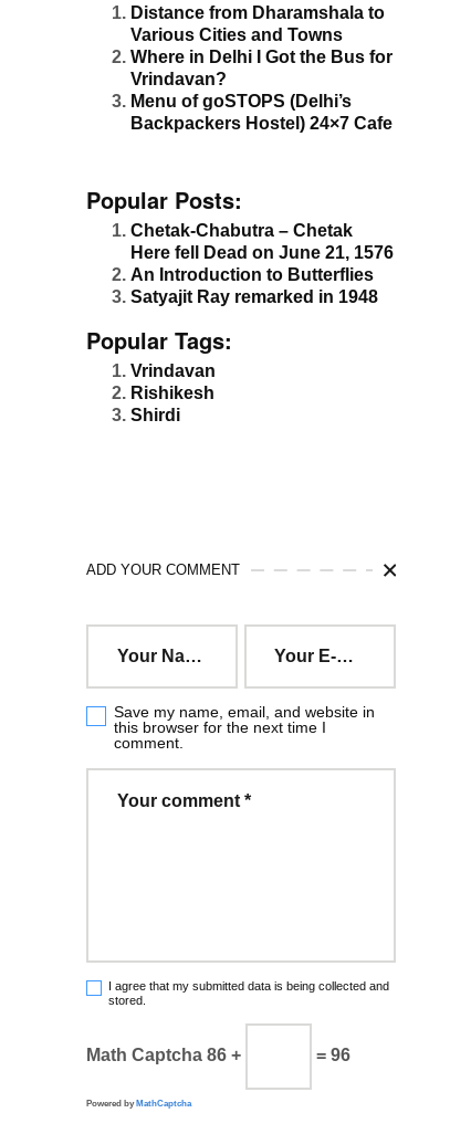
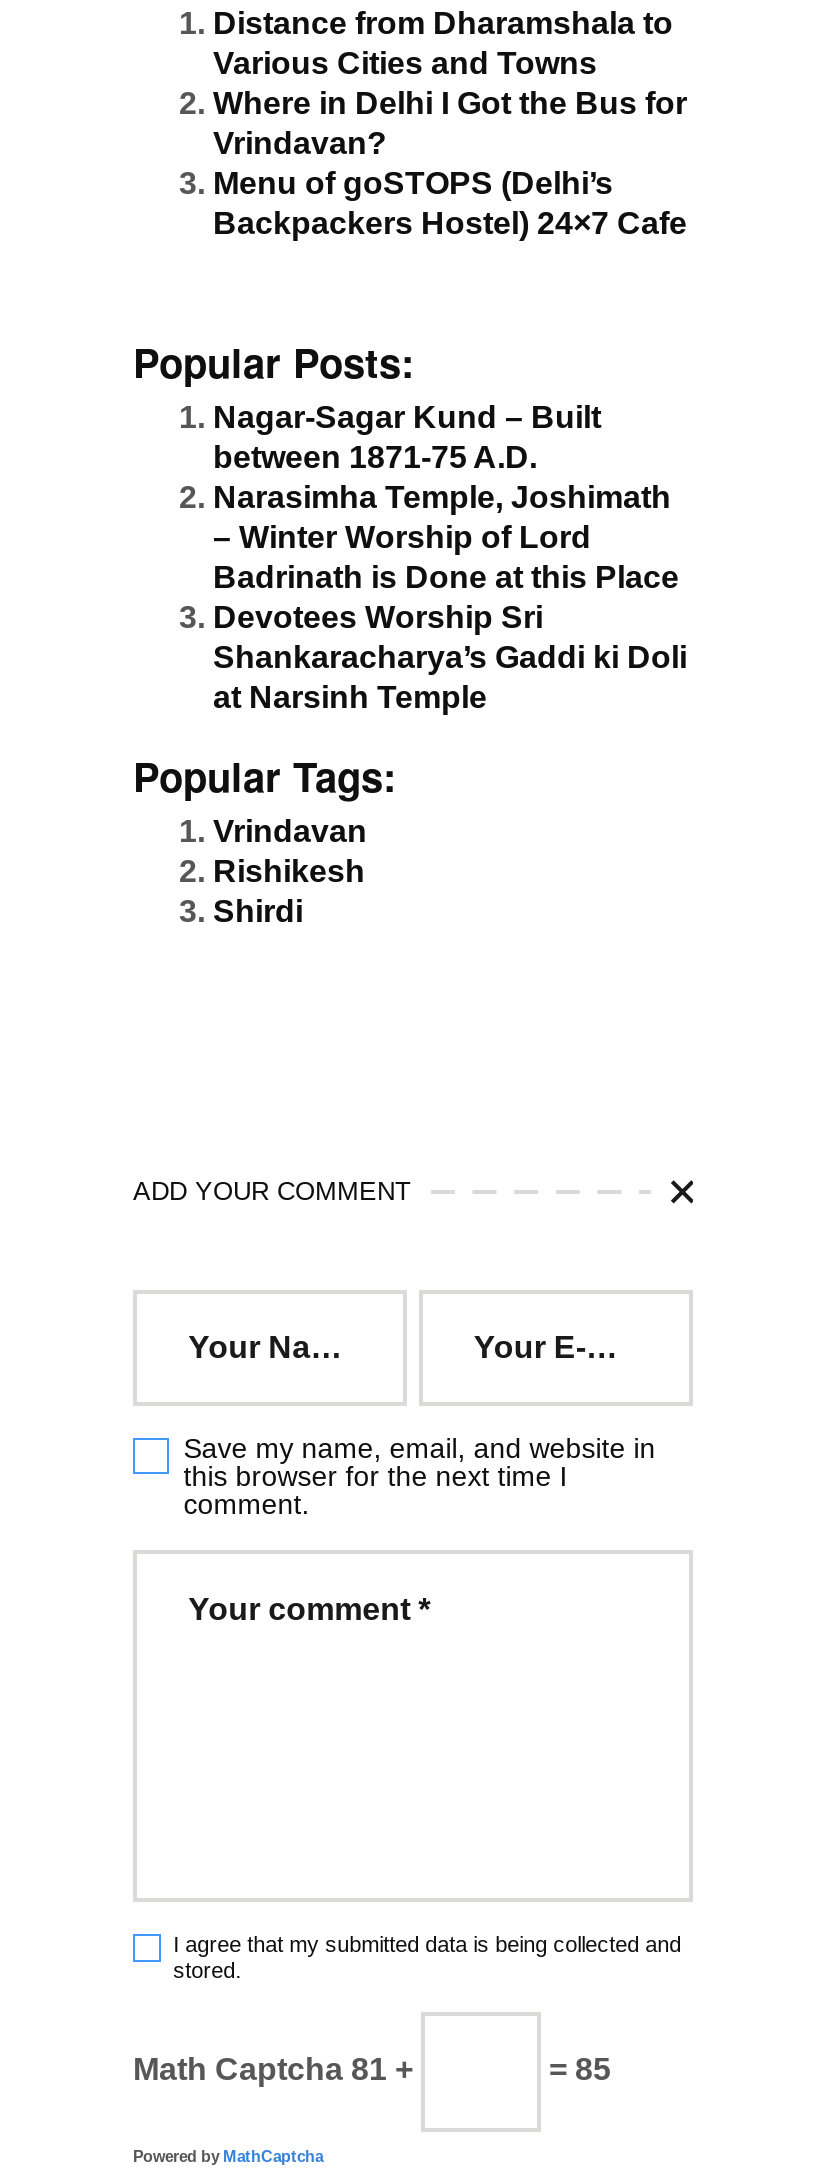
- Chetak-Chabutra – Chetak
- Here fell Dead on June 21, 1576
- An Introduction to Butterflies
- Satyajit Ray remarked in 1948
+ Nagar-Sagar Kund – Built
+ between 1871-75 A.D.
+ Narasimha Temple, Joshimath
+ – Winter Worship of Lord
+ Badrinath is Done at this Place
+ Devotees Worship Sri
+ Shankaracharya’s Gaddi ki Doli
+ at Narsinh Temple

- Math Captcha 86 +
+ Math Captcha 81 +

- = 96
+ = 85
